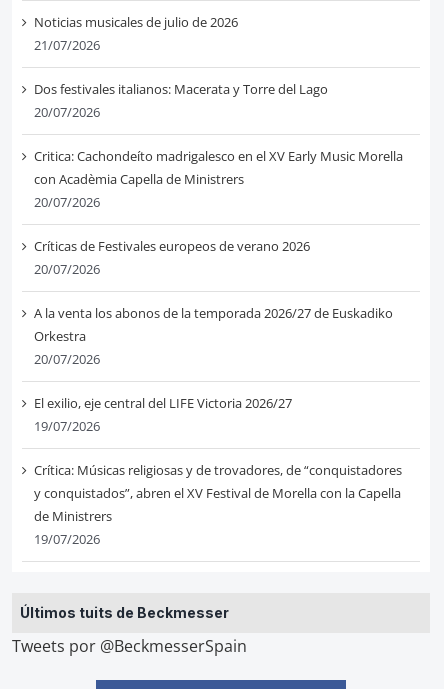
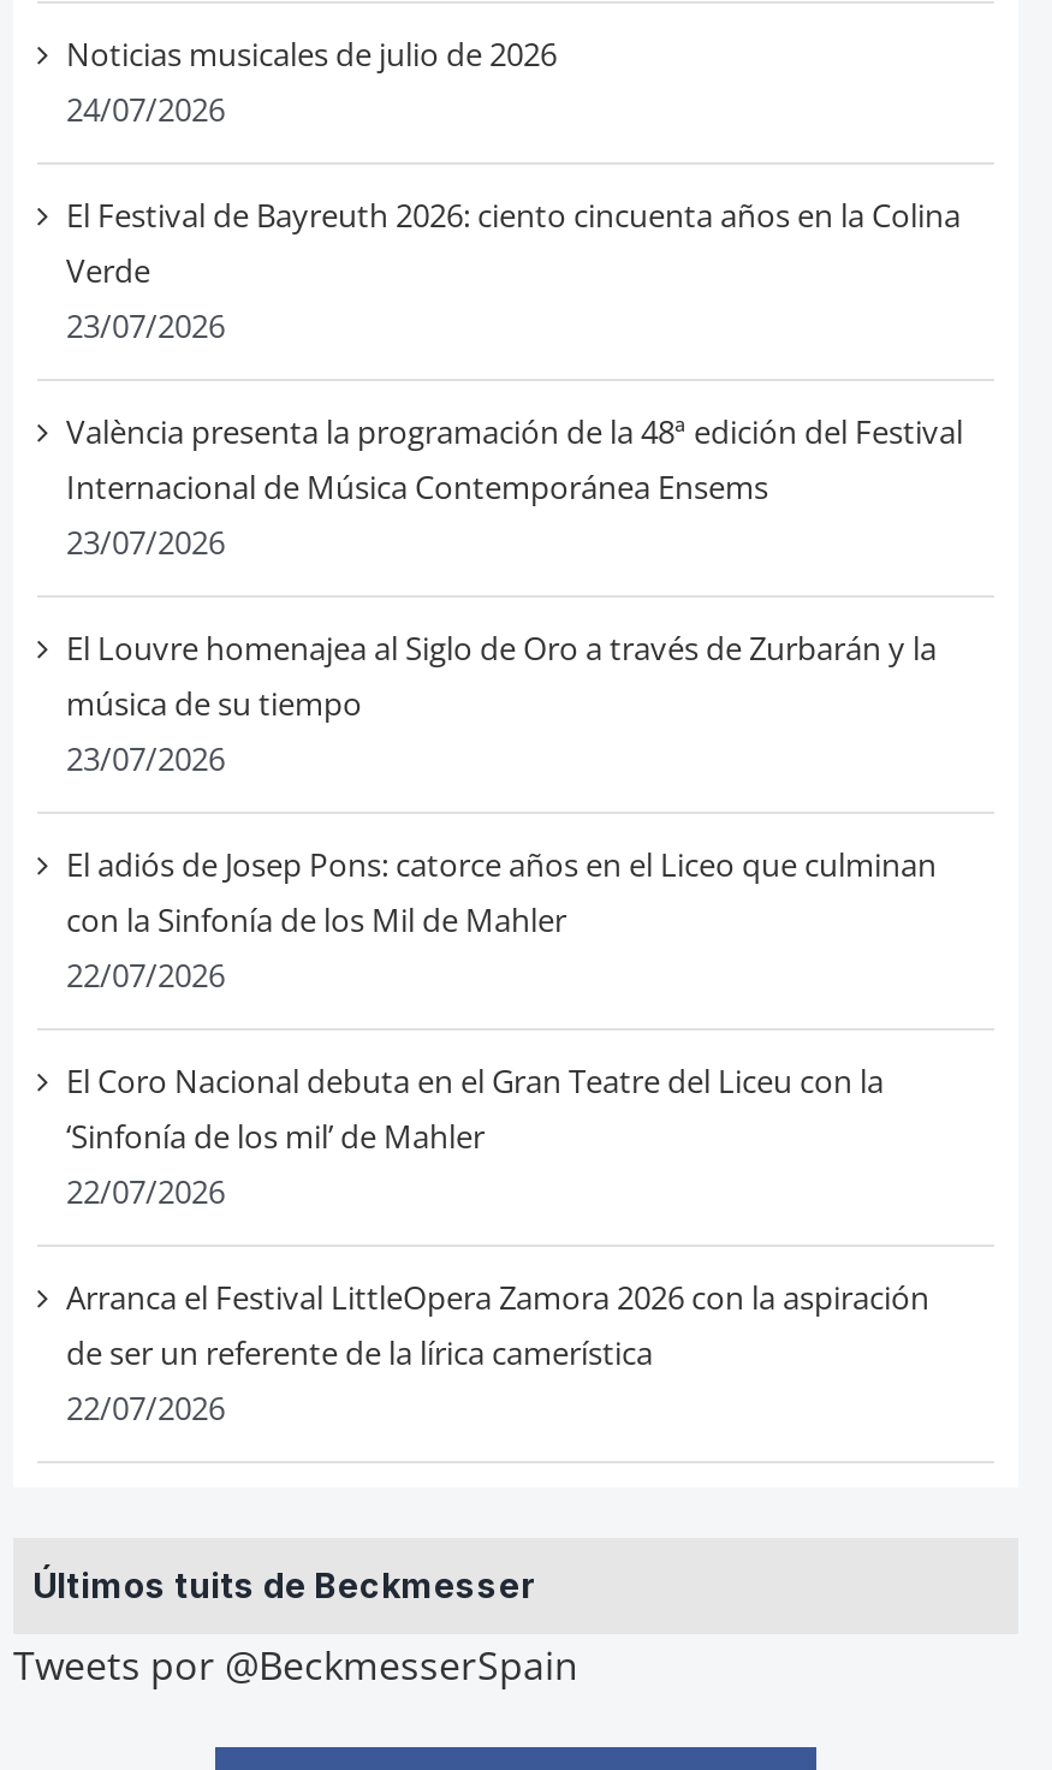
- 21/07/2026
+ 24/07/2026

- Dos festivales italianos: Macerata y Torre del Lago
- 20/07/2026
+ El Festival de Bayreuth 2026: ciento cincuenta años en la Colina
+ Verde
+ 23/07/2026

- Critica: Cachondeíto madrigalesco en el XV Early Music Morella
- con Acadèmia Capella de Ministrers
- 20/07/2026
+ València presenta la programación de la 48ª edición del Festival
+ Internacional de Música Contemporánea Ensems
+ 23/07/2026

- Críticas de Festivales europeos de verano 2026
- 20/07/2026
+ El Louvre homenajea al Siglo de Oro a través de Zurbarán y la
+ música de su tiempo
+ 23/07/2026

- A la venta los abonos de la temporada 2026/27 de Euskadiko
- Orkestra
- 20/07/2026
+ El adiós de Josep Pons: catorce años en el Liceo que culminan
+ con la Sinfonía de los Mil de Mahler
+ 22/07/2026

- El exilio, eje central del LIFE Victoria 2026/27
- 19/07/2026
+ El Coro Nacional debuta en el Gran Teatre del Liceu con la
+ ‘Sinfonía de los mil’ de Mahler
+ 22/07/2026

- Crítica: Músicas religiosas y de trovadores, de “conquistadores
- y conquistados”, abren el XV Festival de Morella con la Capella
- de Ministrers
- 19/07/2026
+ Arranca el Festival LittleOpera Zamora 2026 con la aspiración
+ de ser un referente de la lírica camerística
+ 22/07/2026
